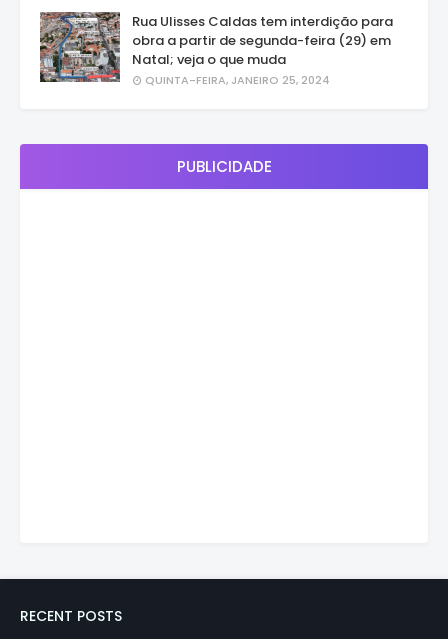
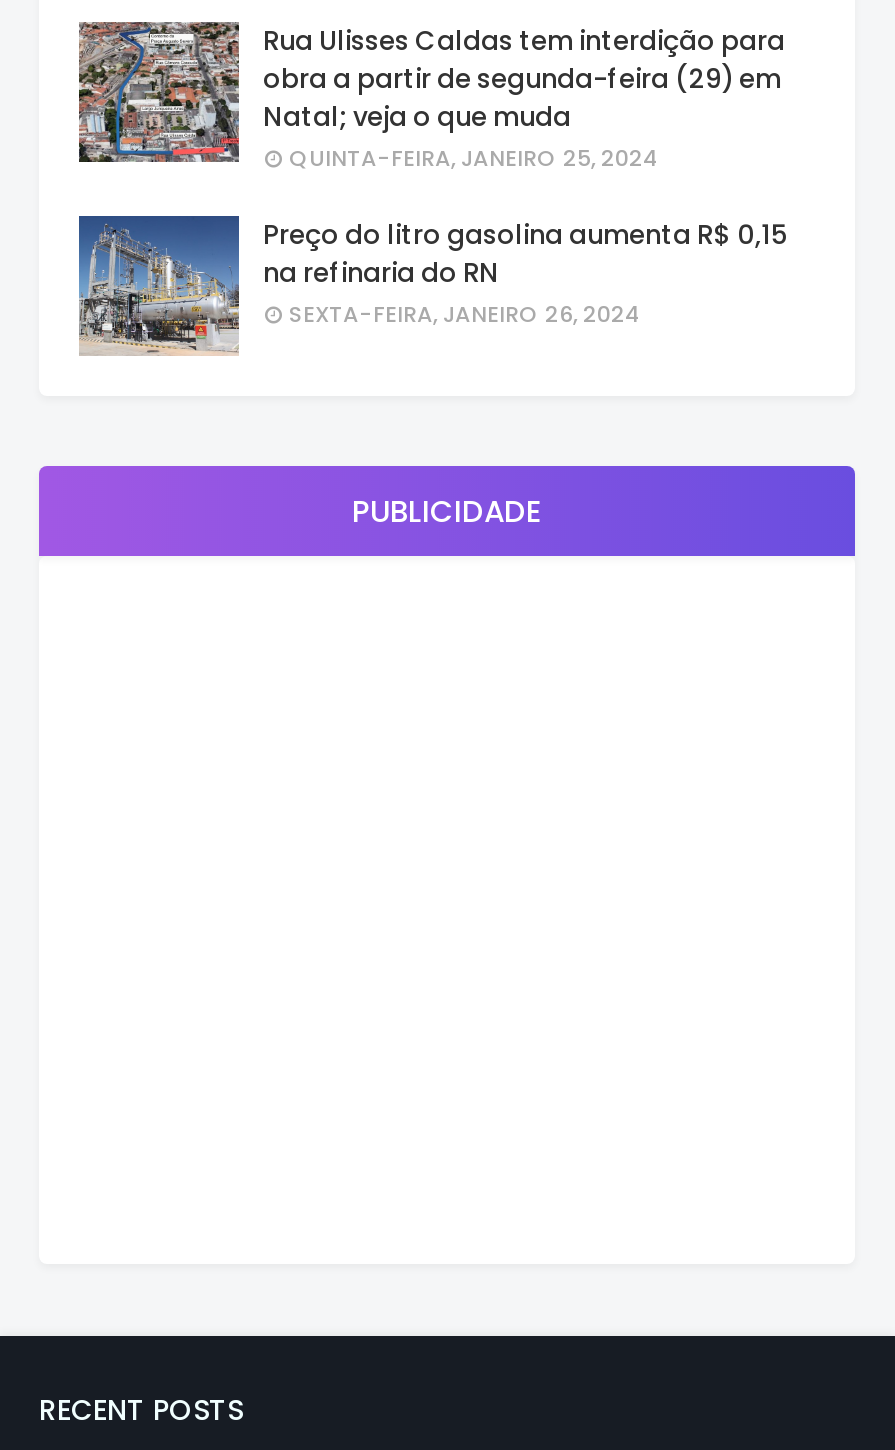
+ [image]
+ Preço do litro gasolina aumenta R$ 0,15
+ na refinaria do RN
+ SEXTA-FEIRA, JANEIRO 26, 2024
